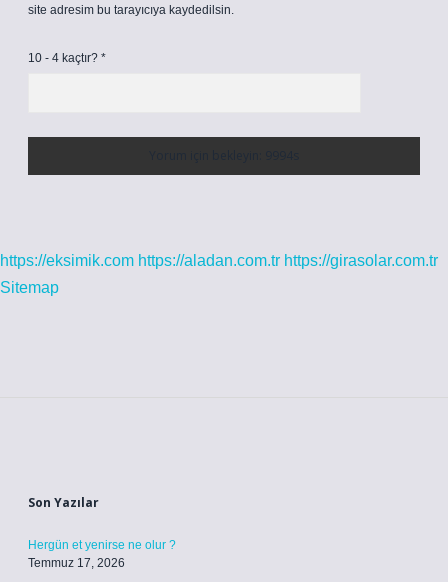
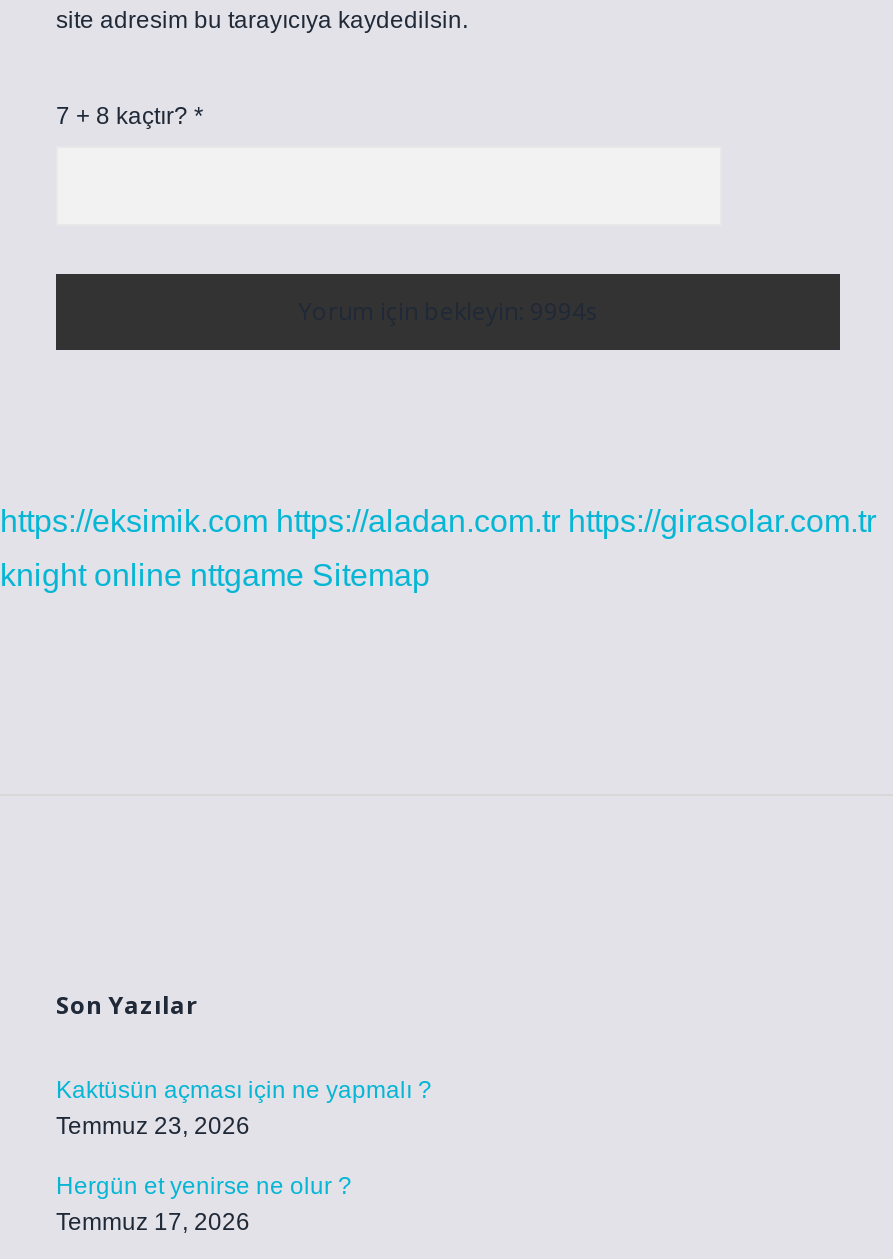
- 10 - 4 kaçtır? *
+ 7 + 8 kaçtır? *

- Sitemap
+ knight online nttgame Sitemap

+ Kaktüsün açması için ne yapmalı ?
+ Temmuz 23, 2026
